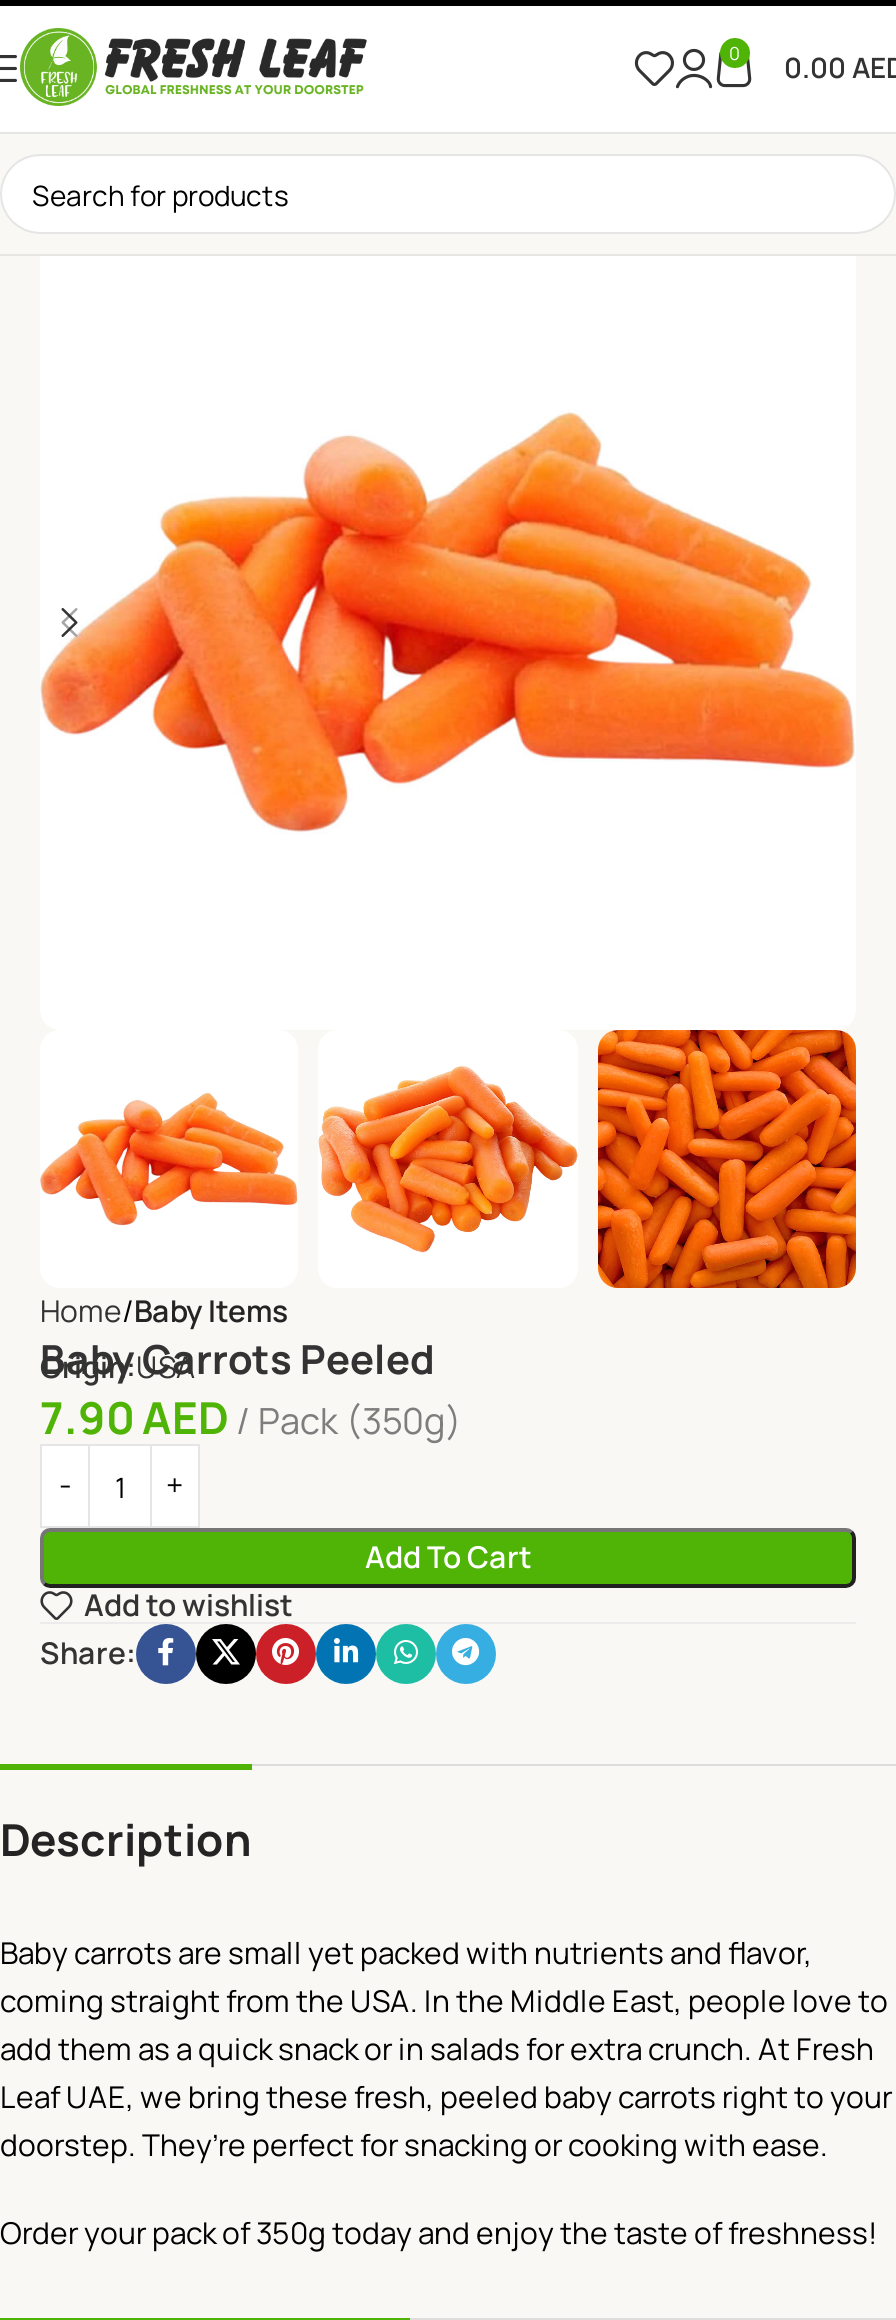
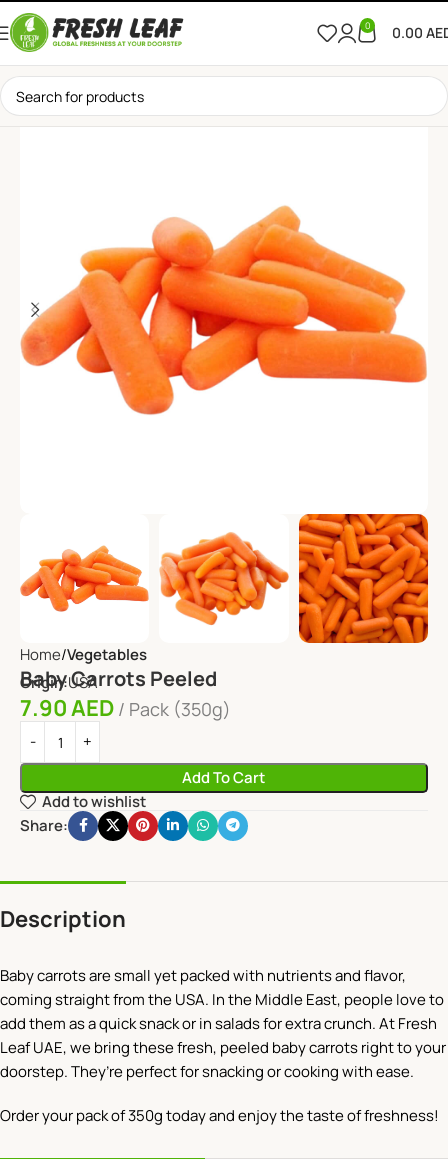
- Home Baby Items
+ Home Vegetables
